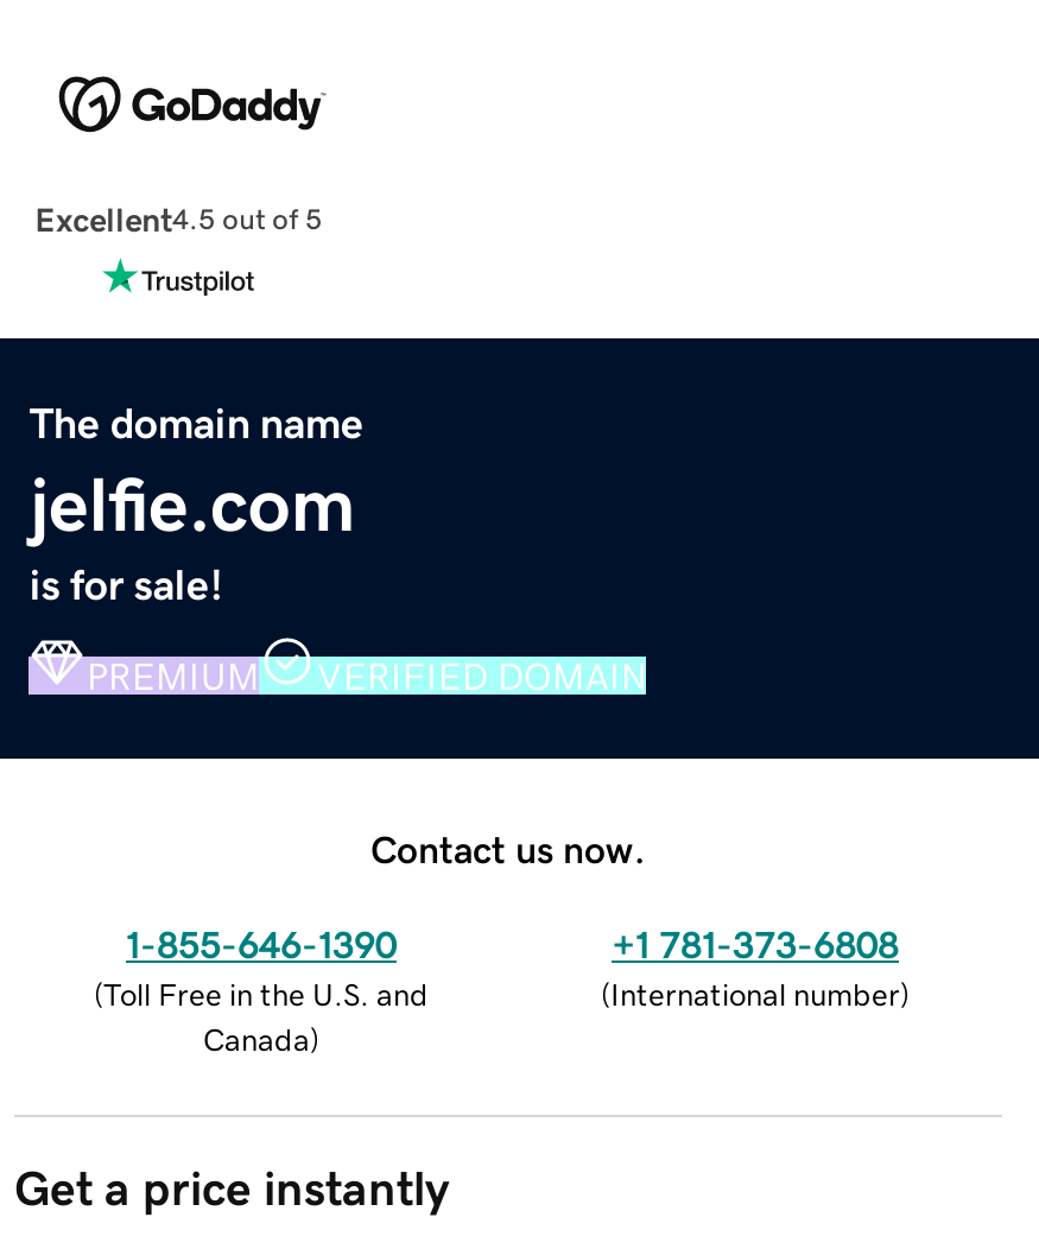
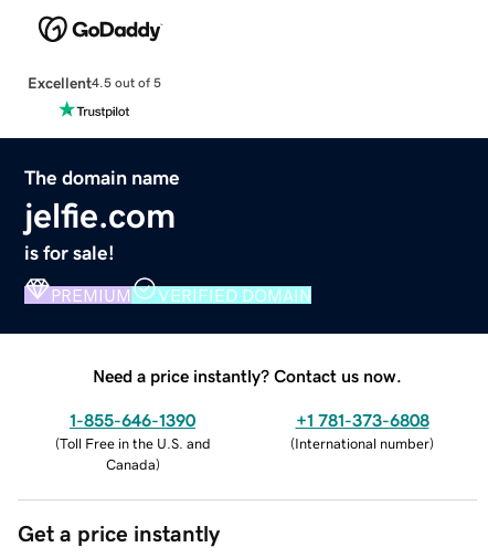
- Contact us now.
+ Need a price instantly? Contact us now.
